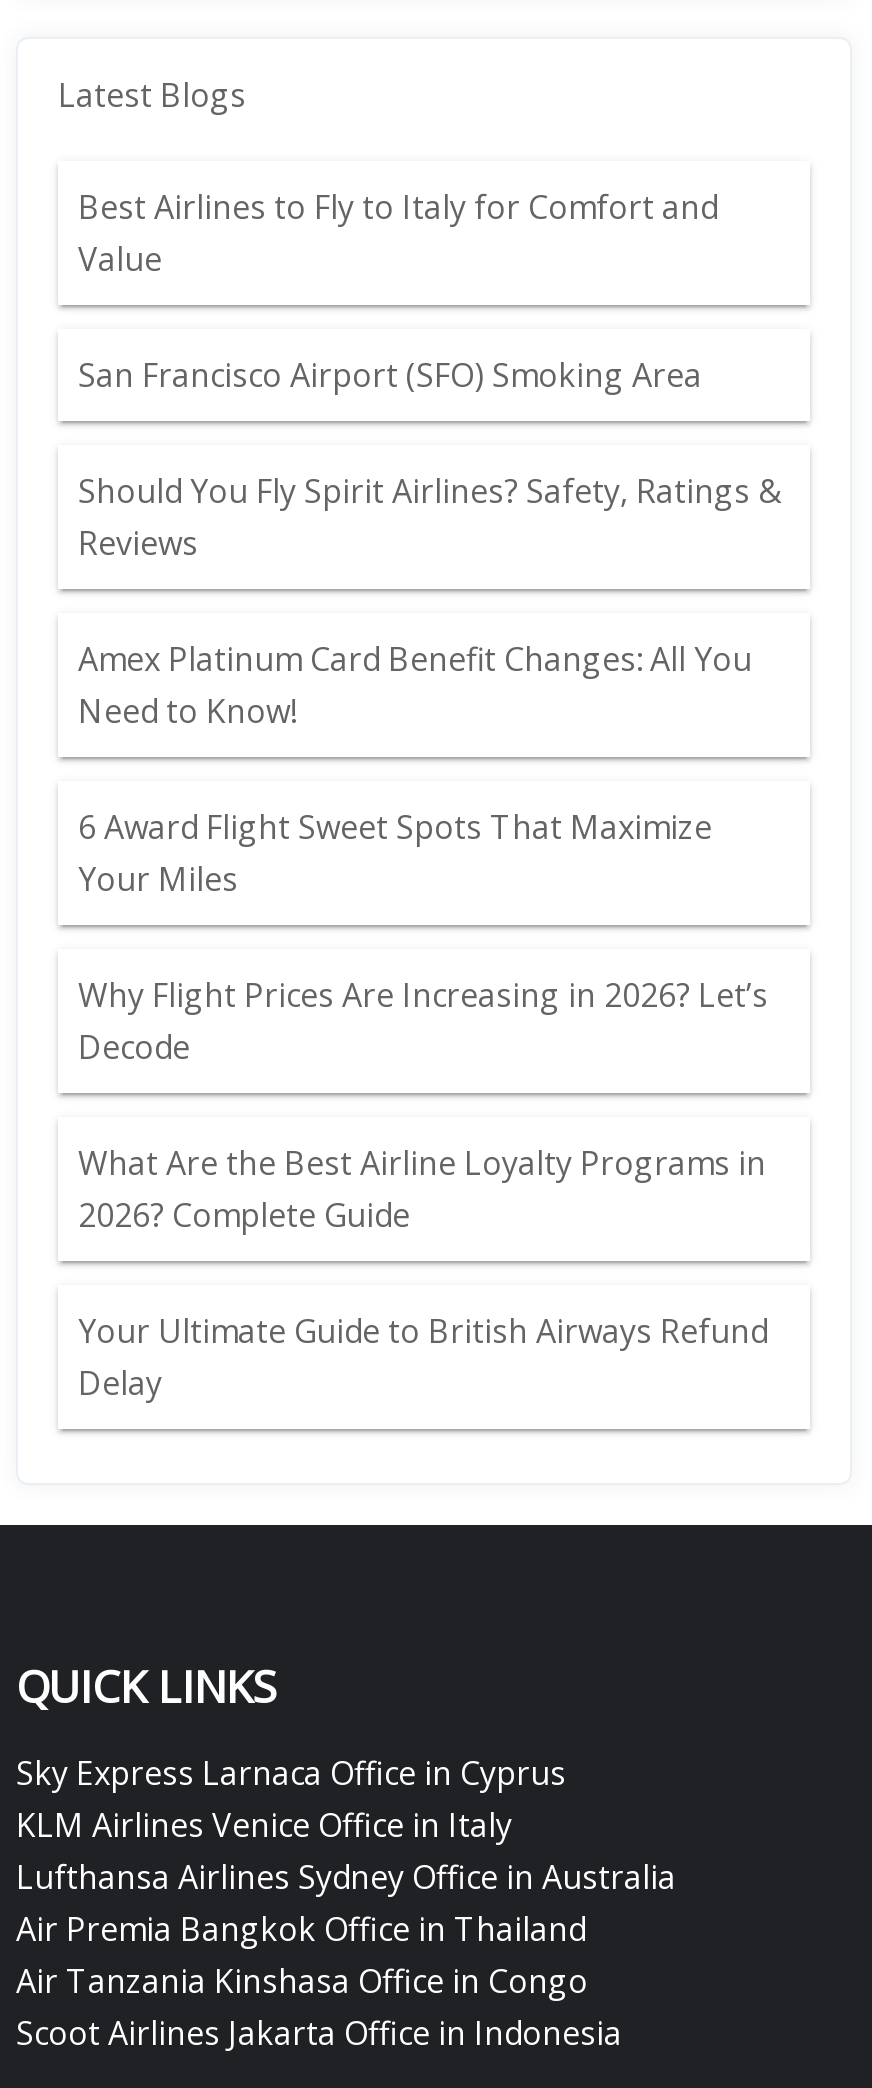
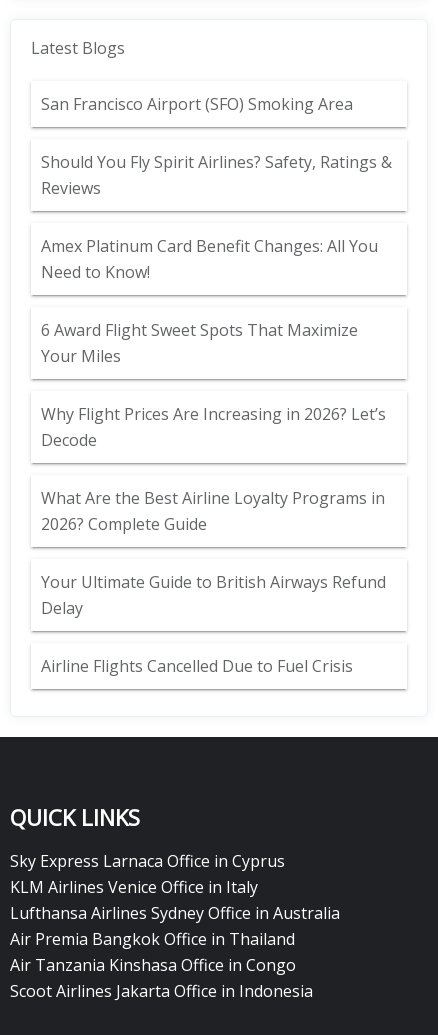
- Best Airlines to Fly to Italy for Comfort and
- Value

moved up: San Francisco Airport (SFO) Smoking Area | Should You Fly Spirit Airlines? Safety, Ratings & | Reviews | ... | Your Ultimate Guide to British Airways Refund | Delay

+ Airline Flights Cancelled Due to Fuel Crisis
